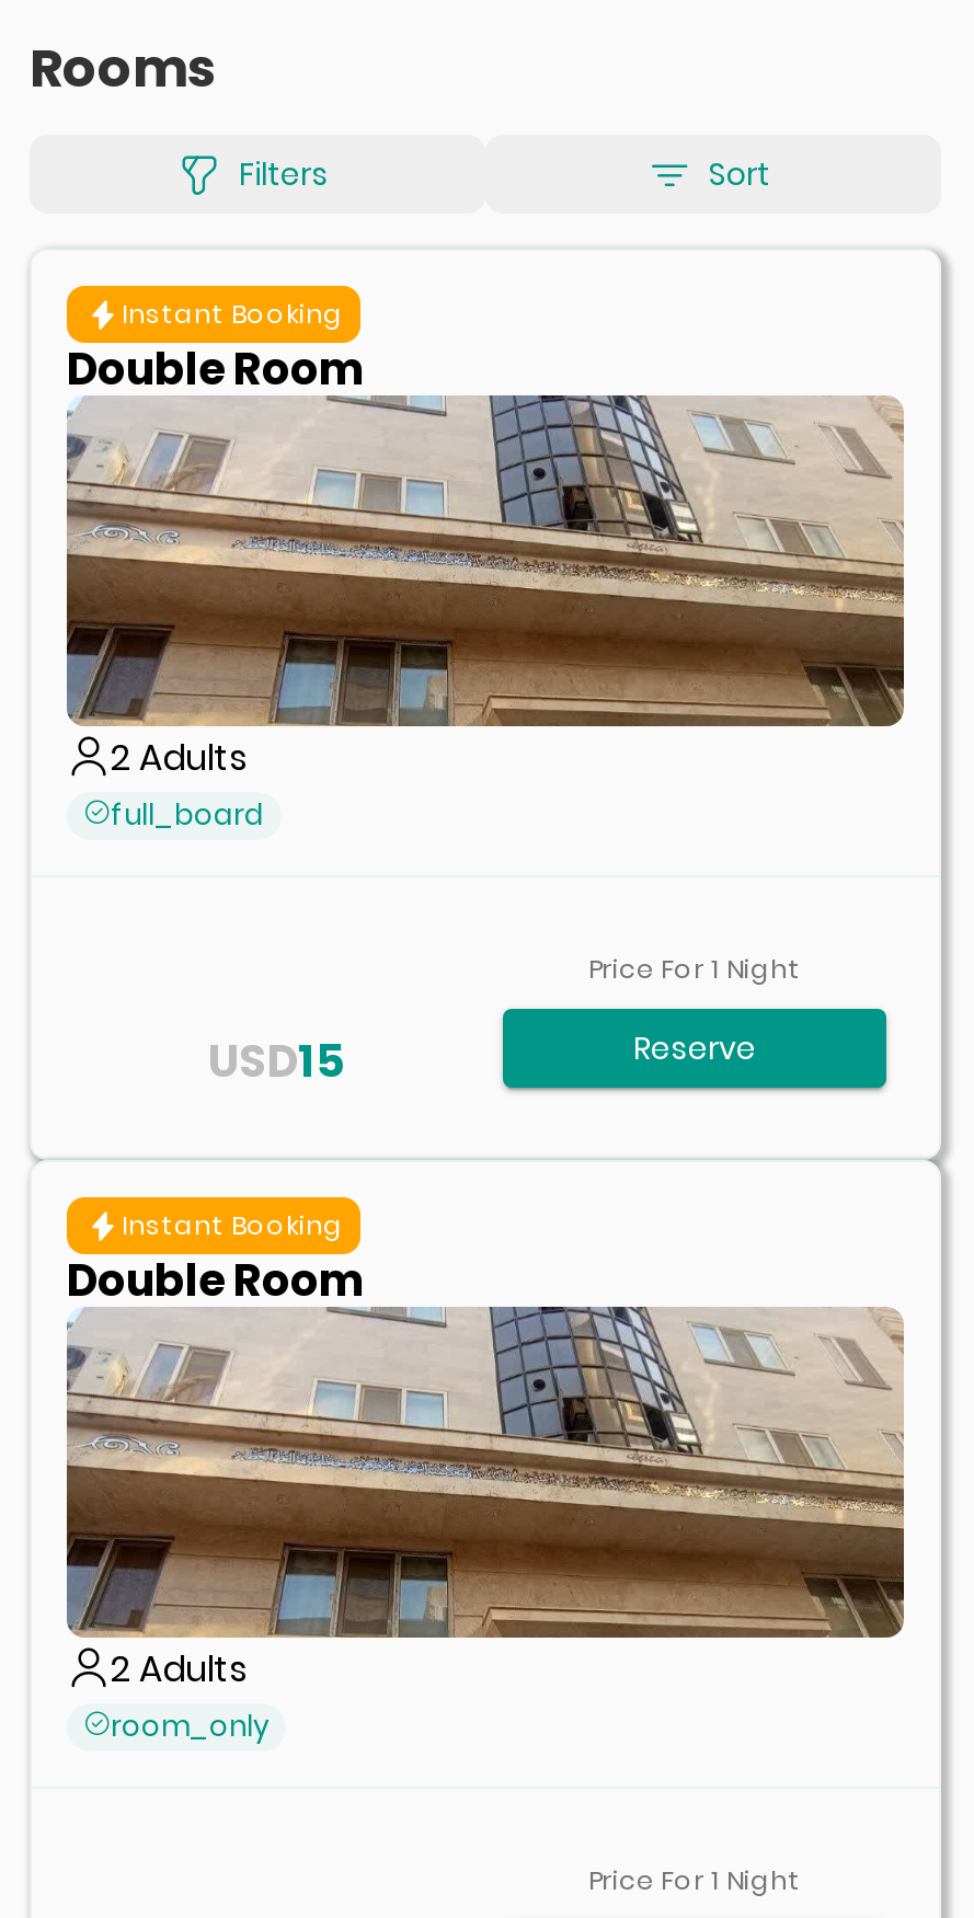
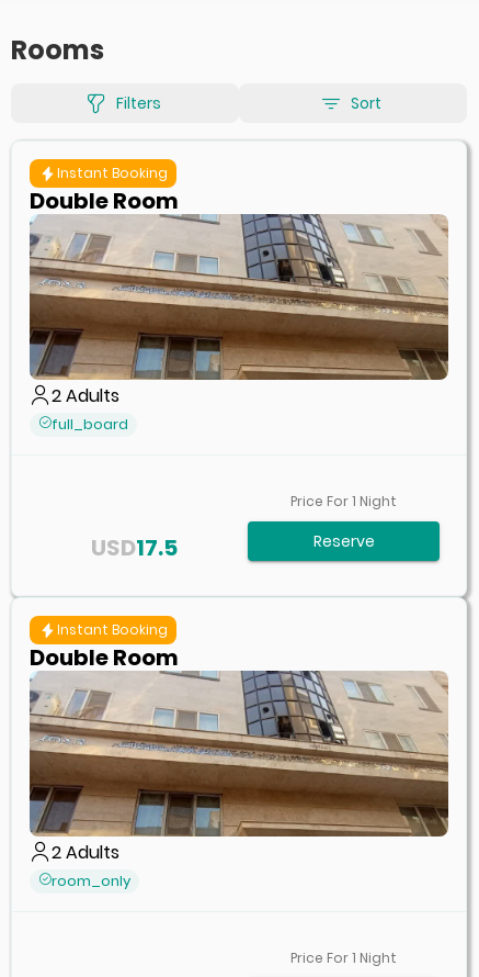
- USD 15
+ USD 17.5
